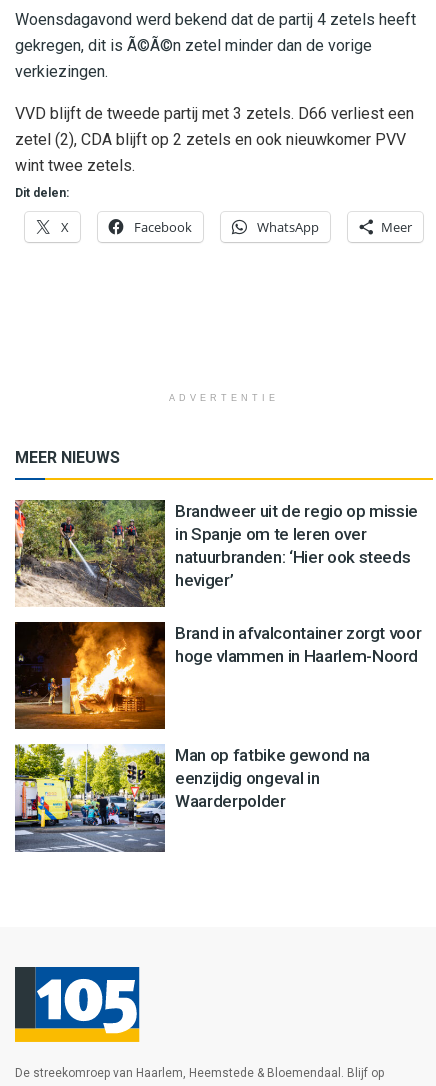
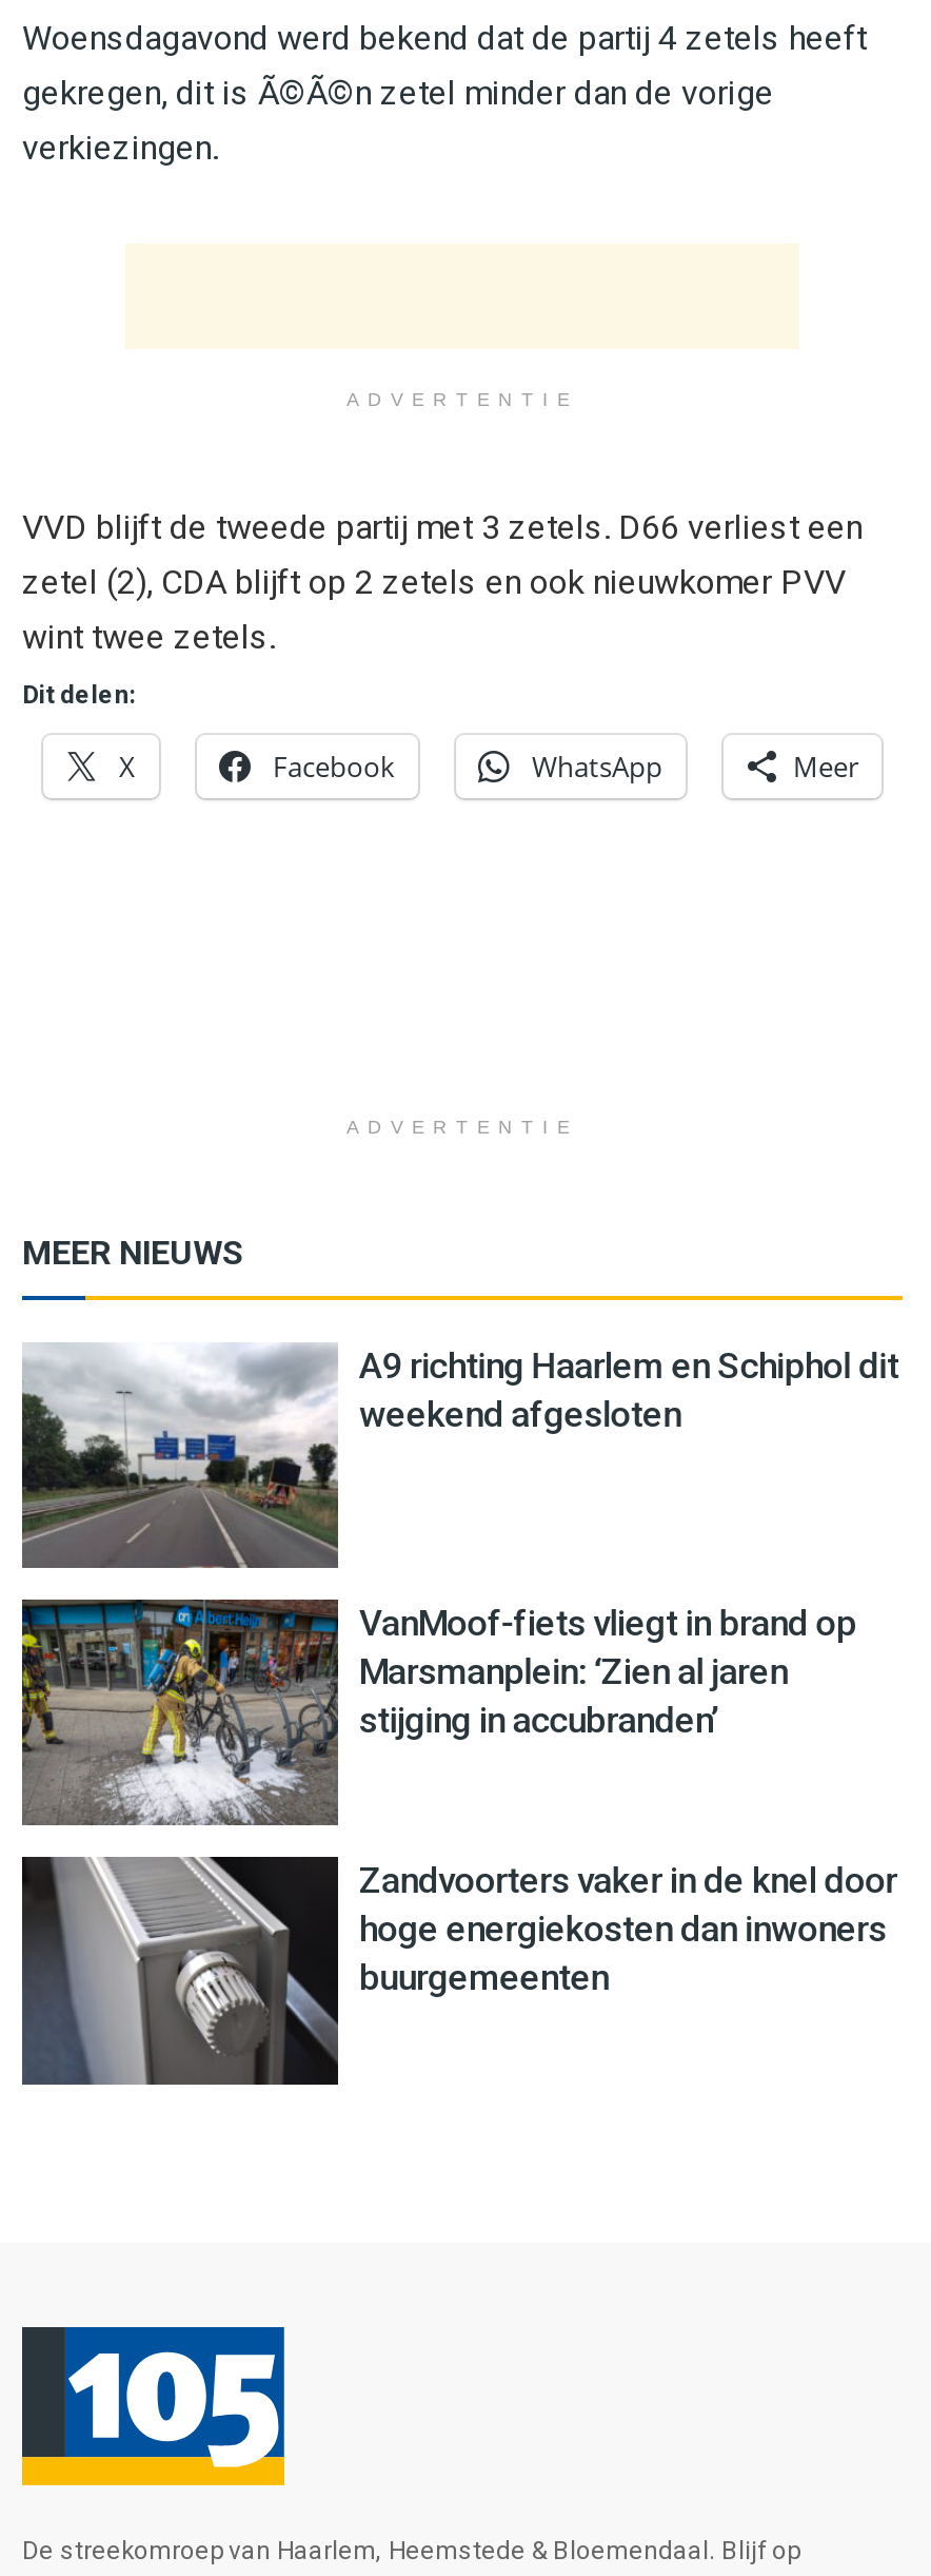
+ ADVERTENTIE

- [image]
- Brandweer uit de regio op missie
- in Spanje om te leren over
- natuurbranden: ‘Hier ook steeds
- heviger’
+ [image]
+ A9 richting Haarlem en Schiphol dit
+ weekend afgesloten

- [image]
- Brand in afvalcontainer zorgt voor
- hoge vlammen in Haarlem-Noord
+ [image]
+ VanMoof-fiets vliegt in brand op
+ Marsmanplein: ‘Zien al jaren
+ stijging in accubranden’

- [image]
- Man op fatbike gewond na
- eenzijdig ongeval in
- Waarderpolder
+ [image]
+ Zandvoorters vaker in de knel door
+ hoge energiekosten dan inwoners
+ buurgemeenten
